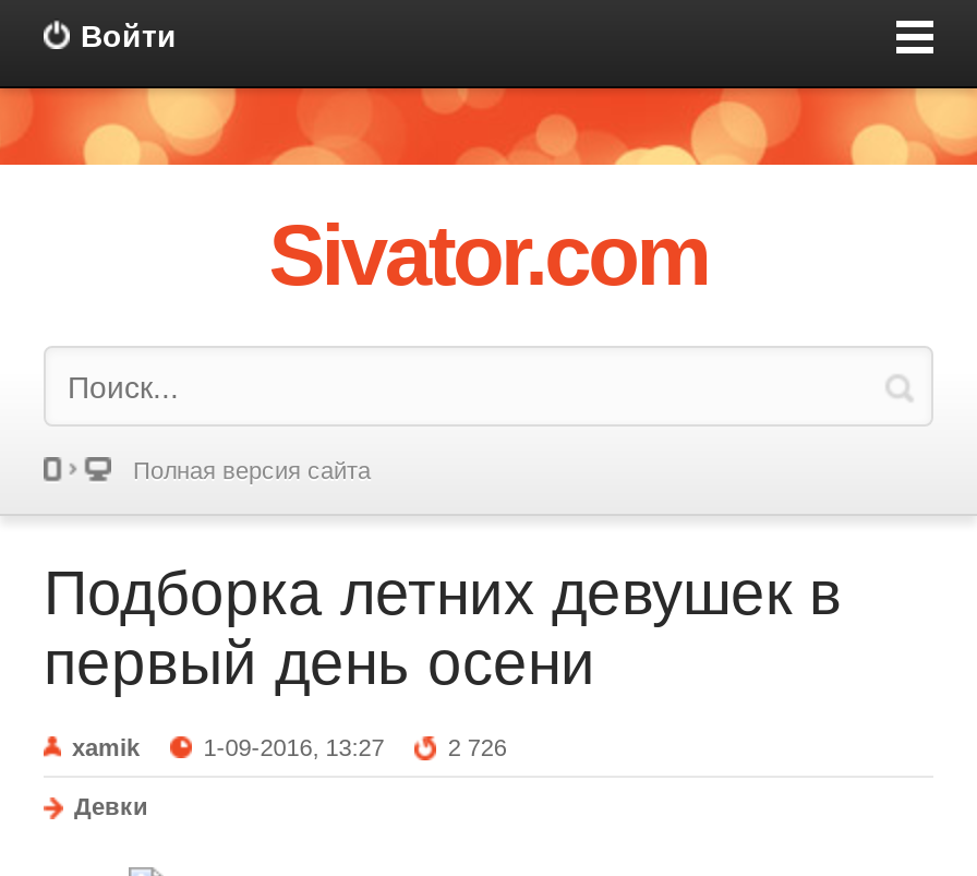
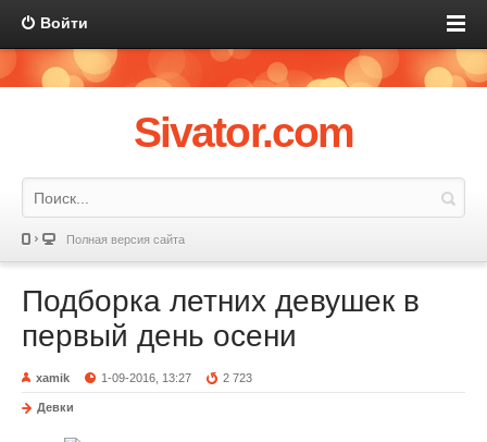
- 2 726
+ 2 723
